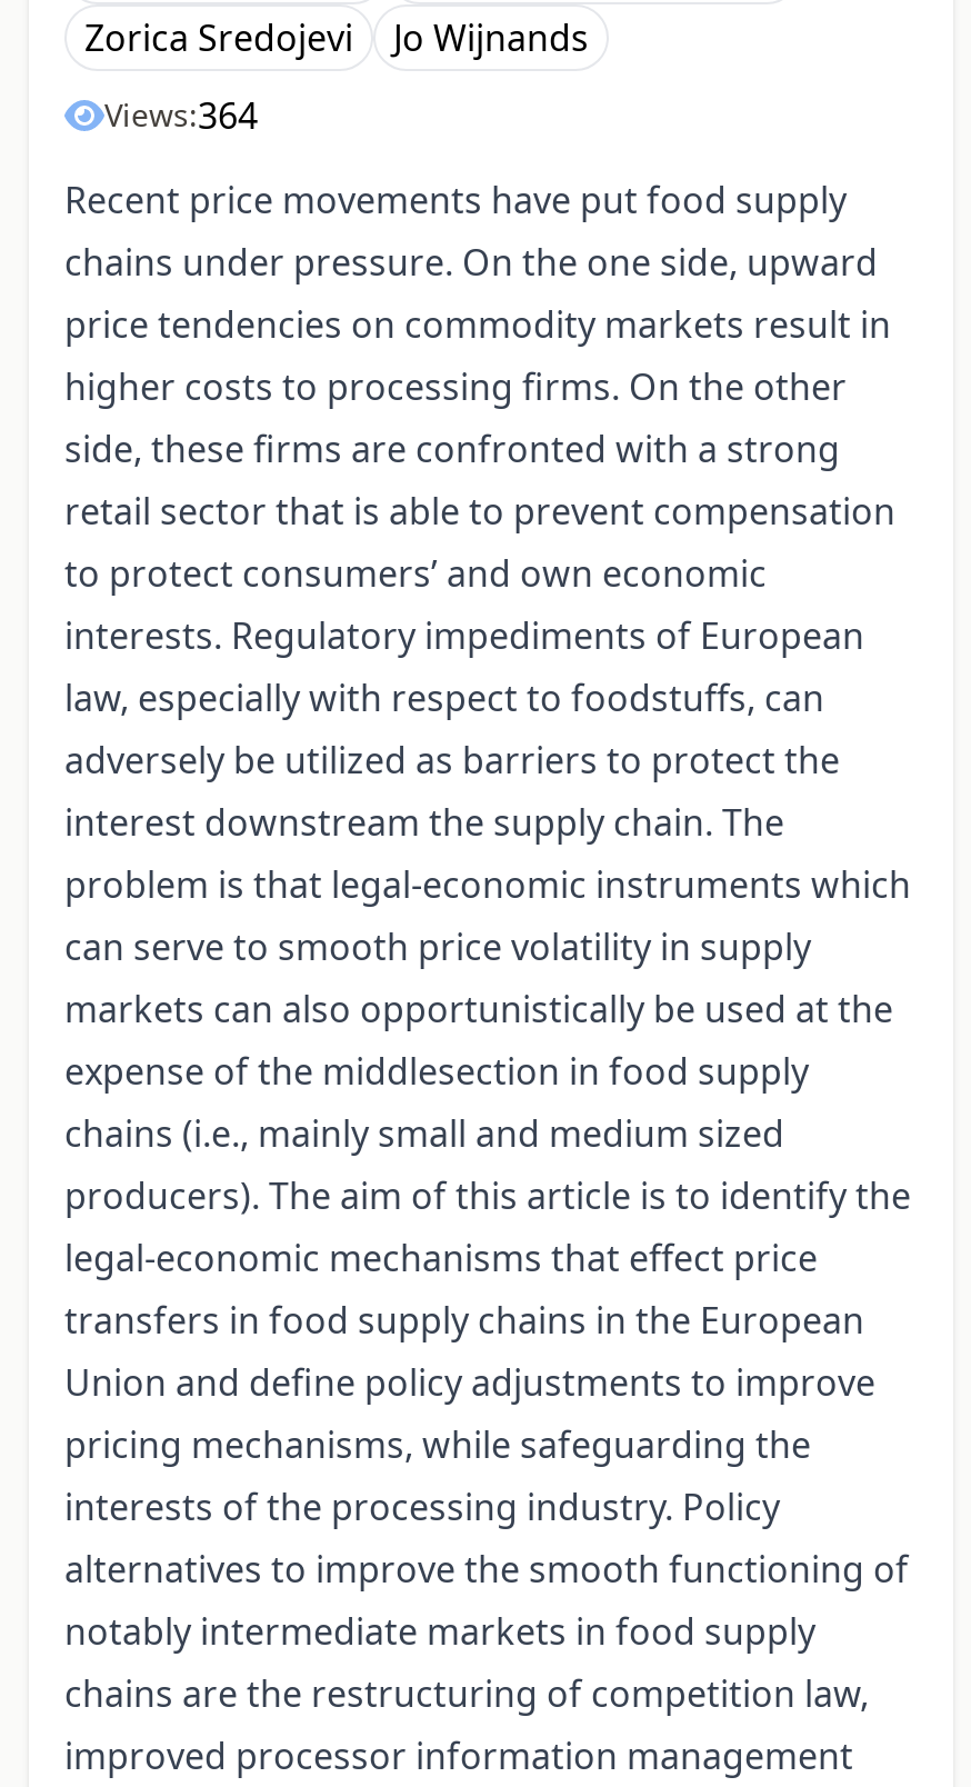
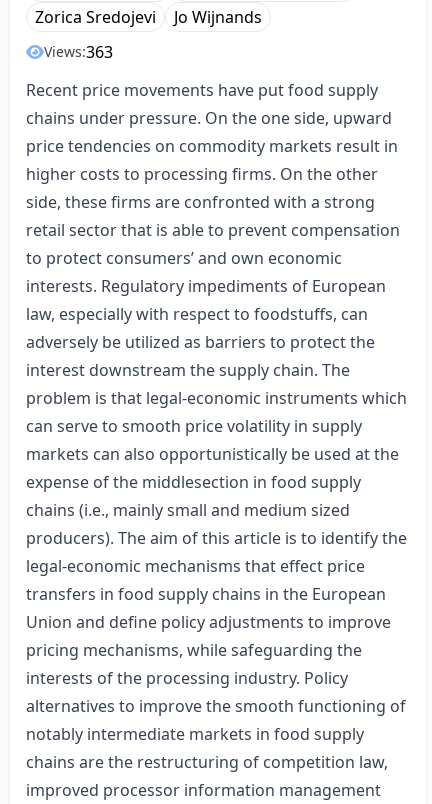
- Views:364
+ Views:363
